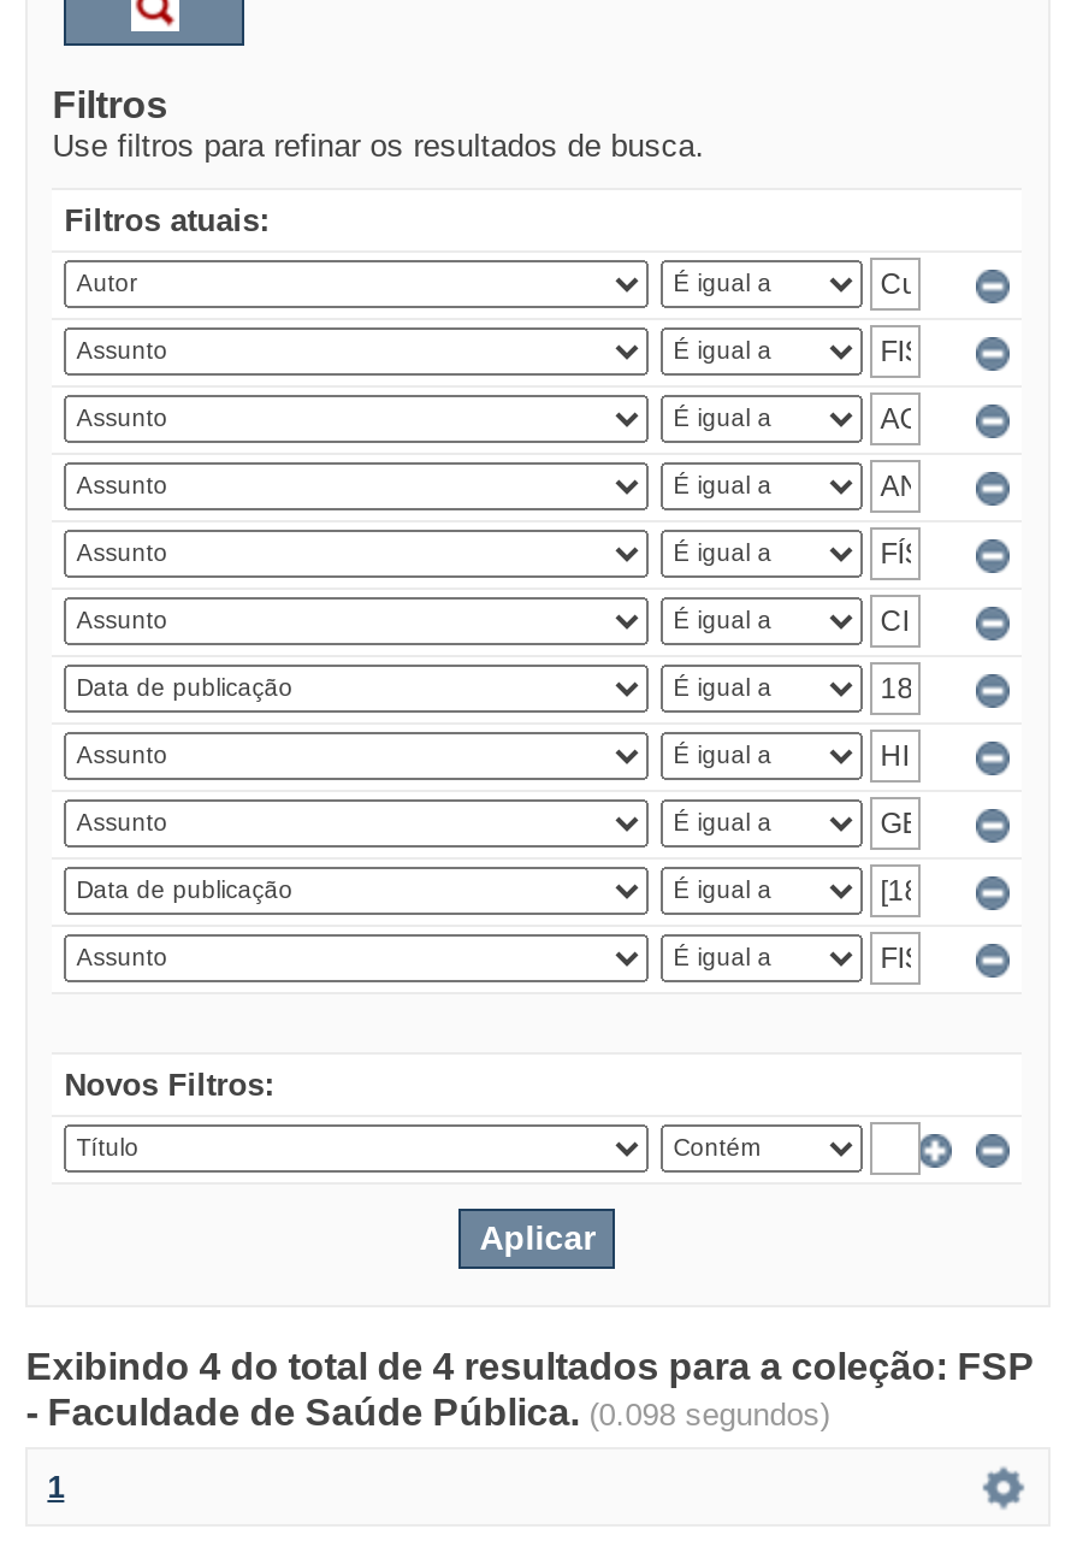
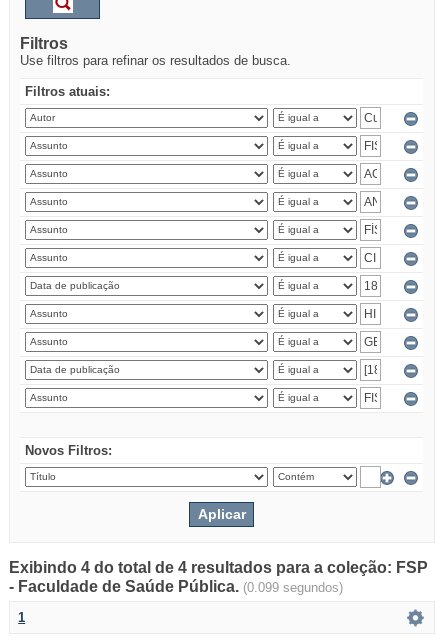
- - Faculdade de Saúde Pública. (0.098 segundos)
+ - Faculdade de Saúde Pública. (0.099 segundos)
